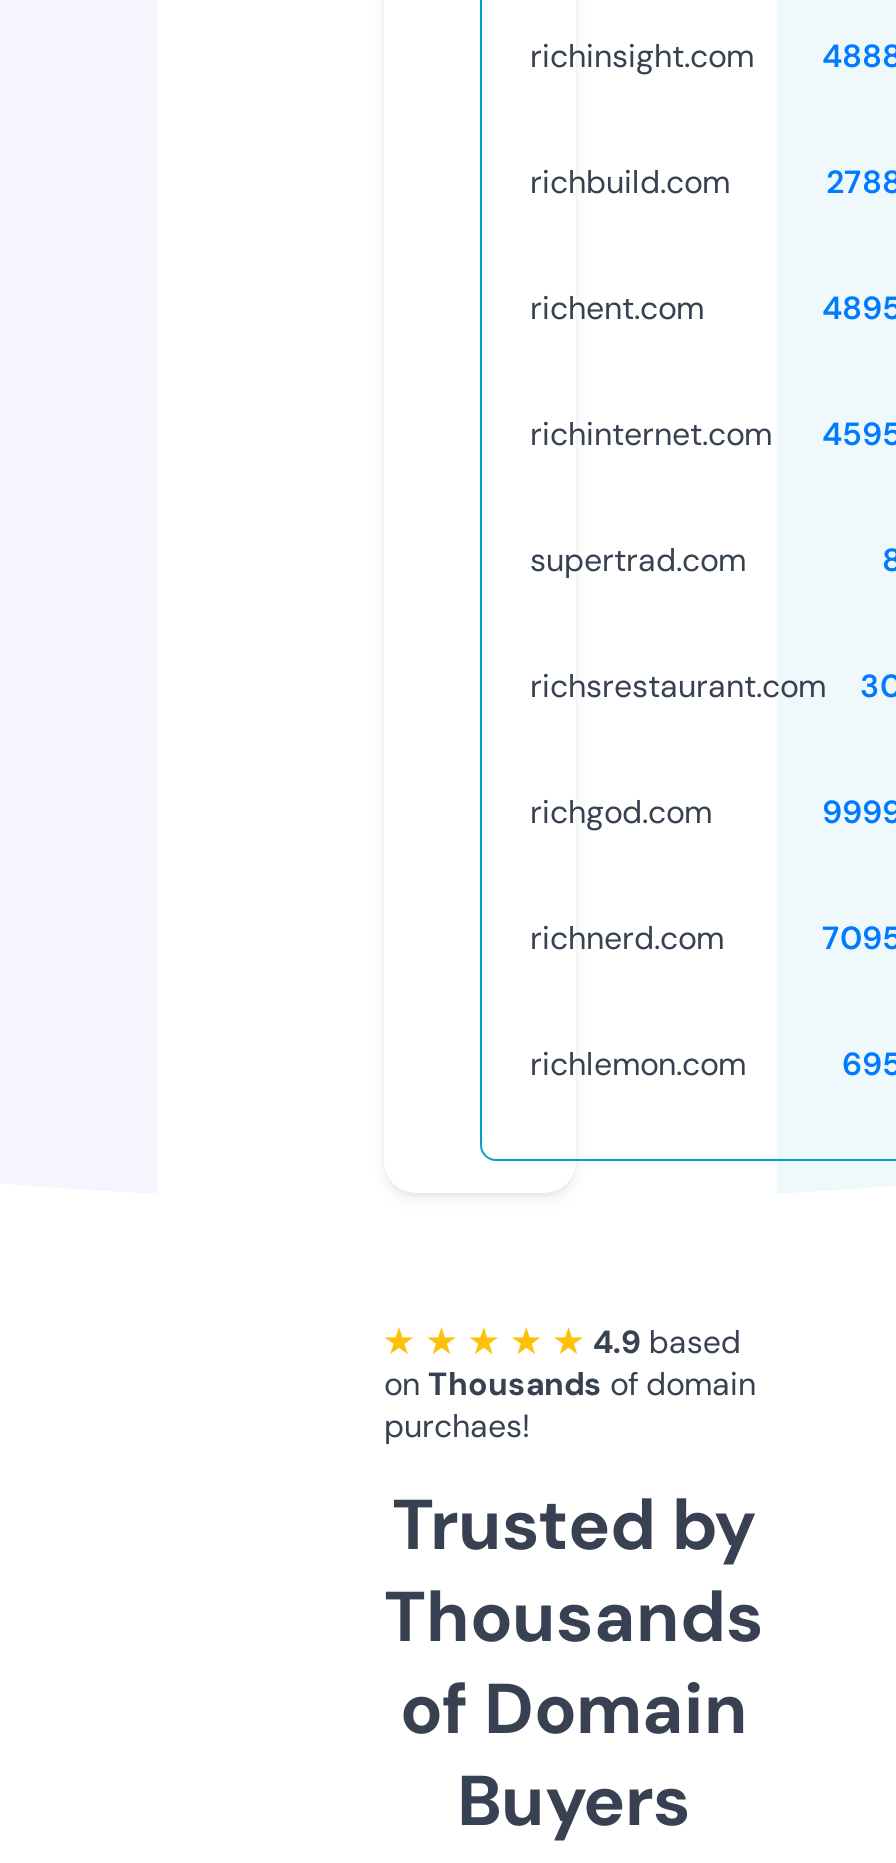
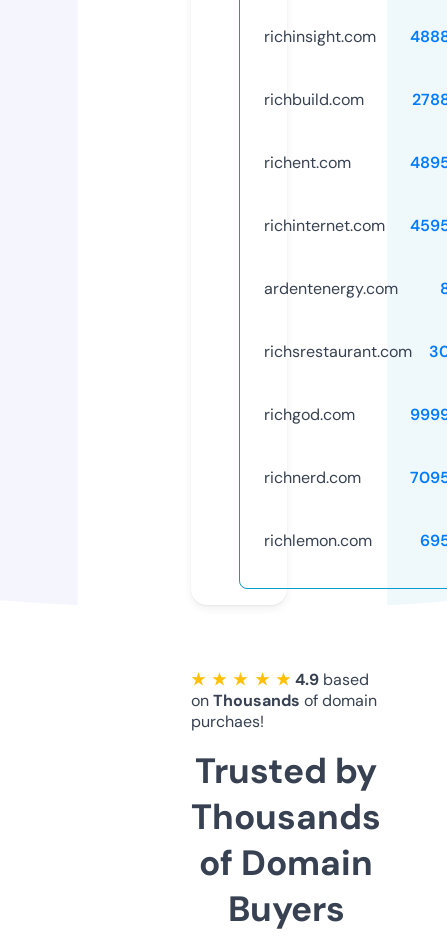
- supertrad.com
+ ardentenergy.com
